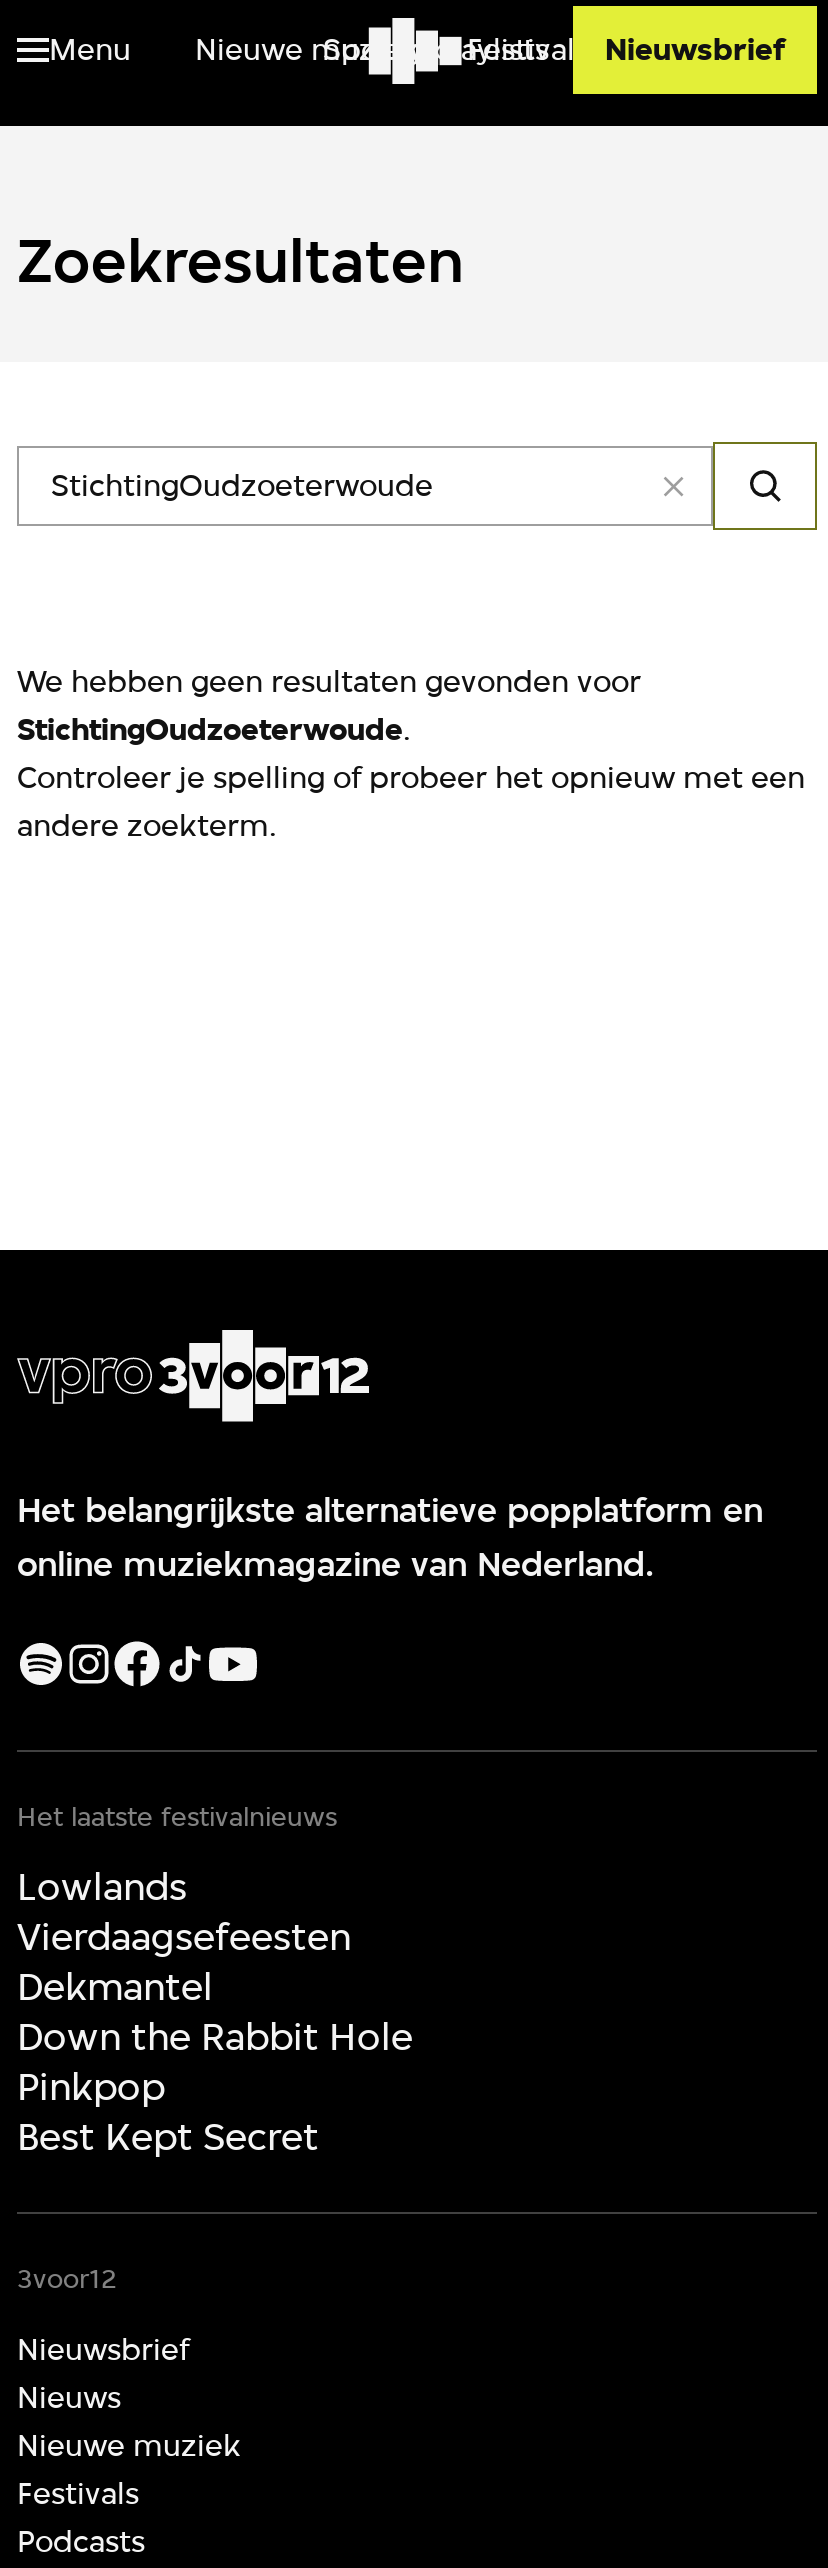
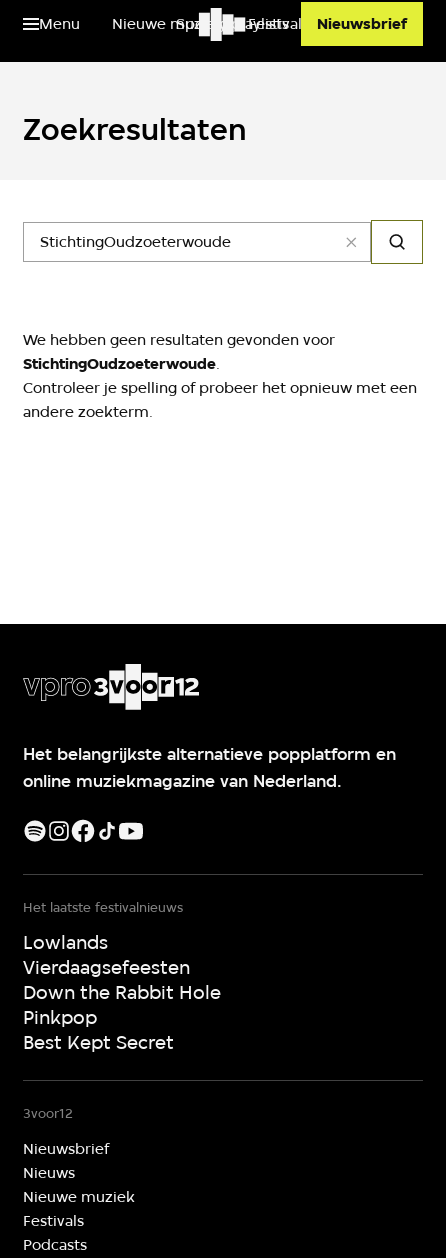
- Dekmantel
